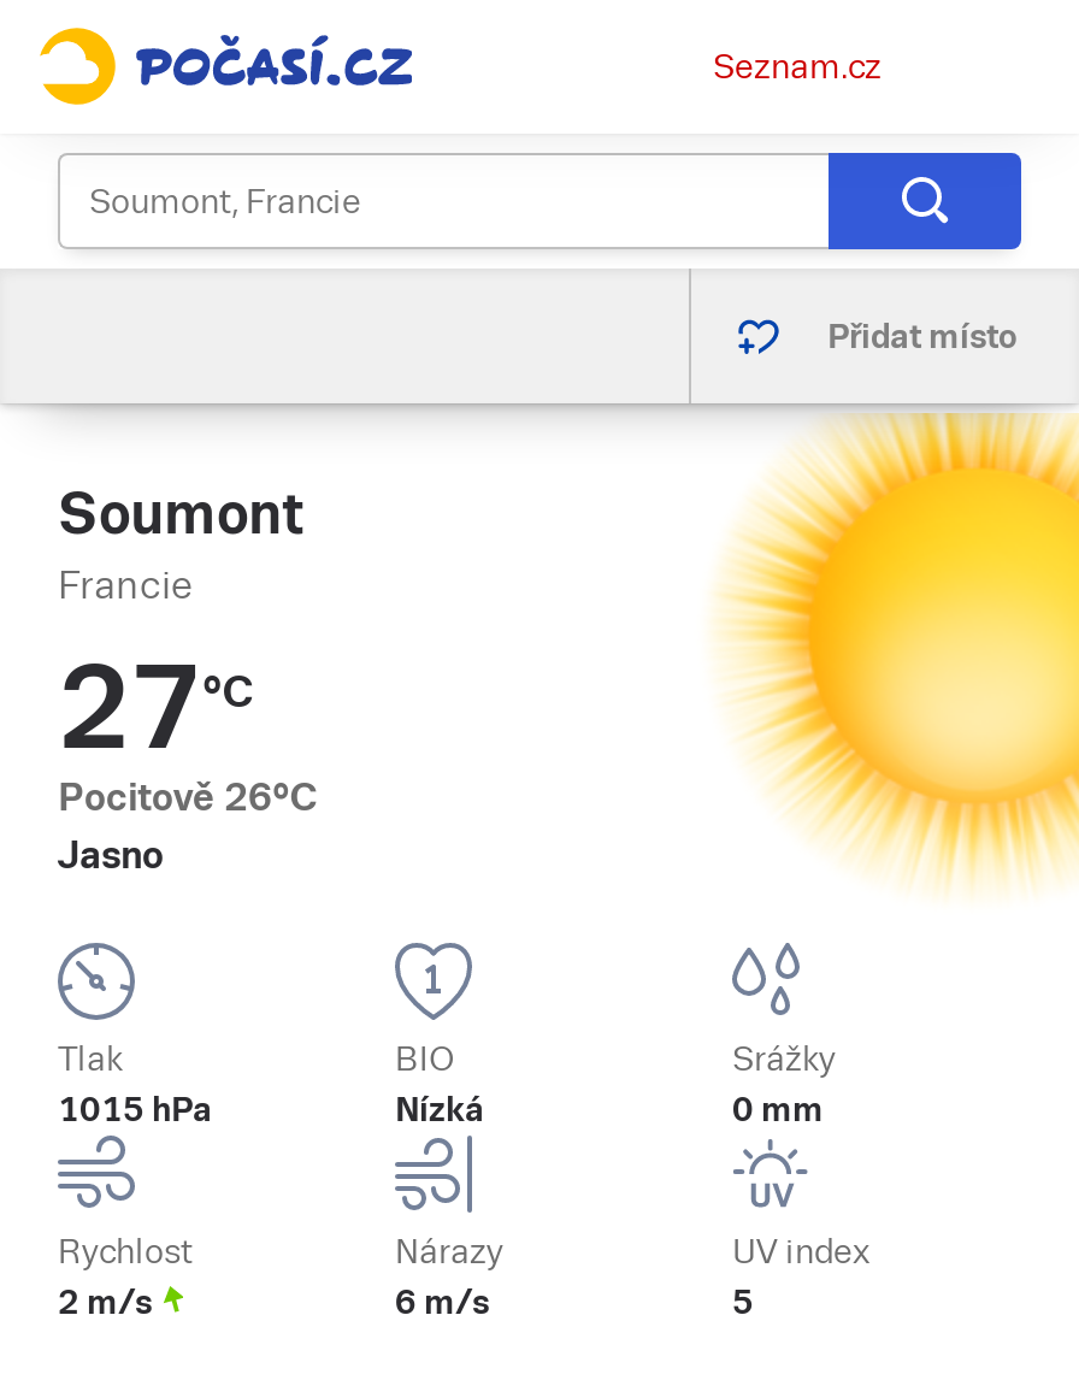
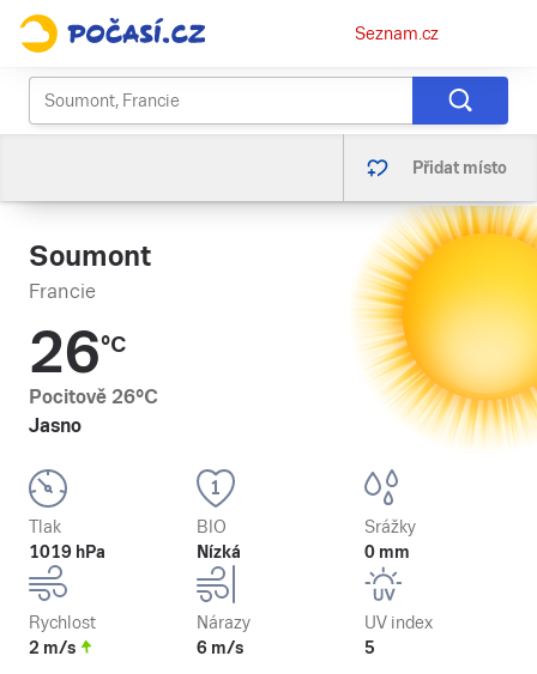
- 27°C
+ 26°C

- 1015 hPa
+ 1019 hPa
